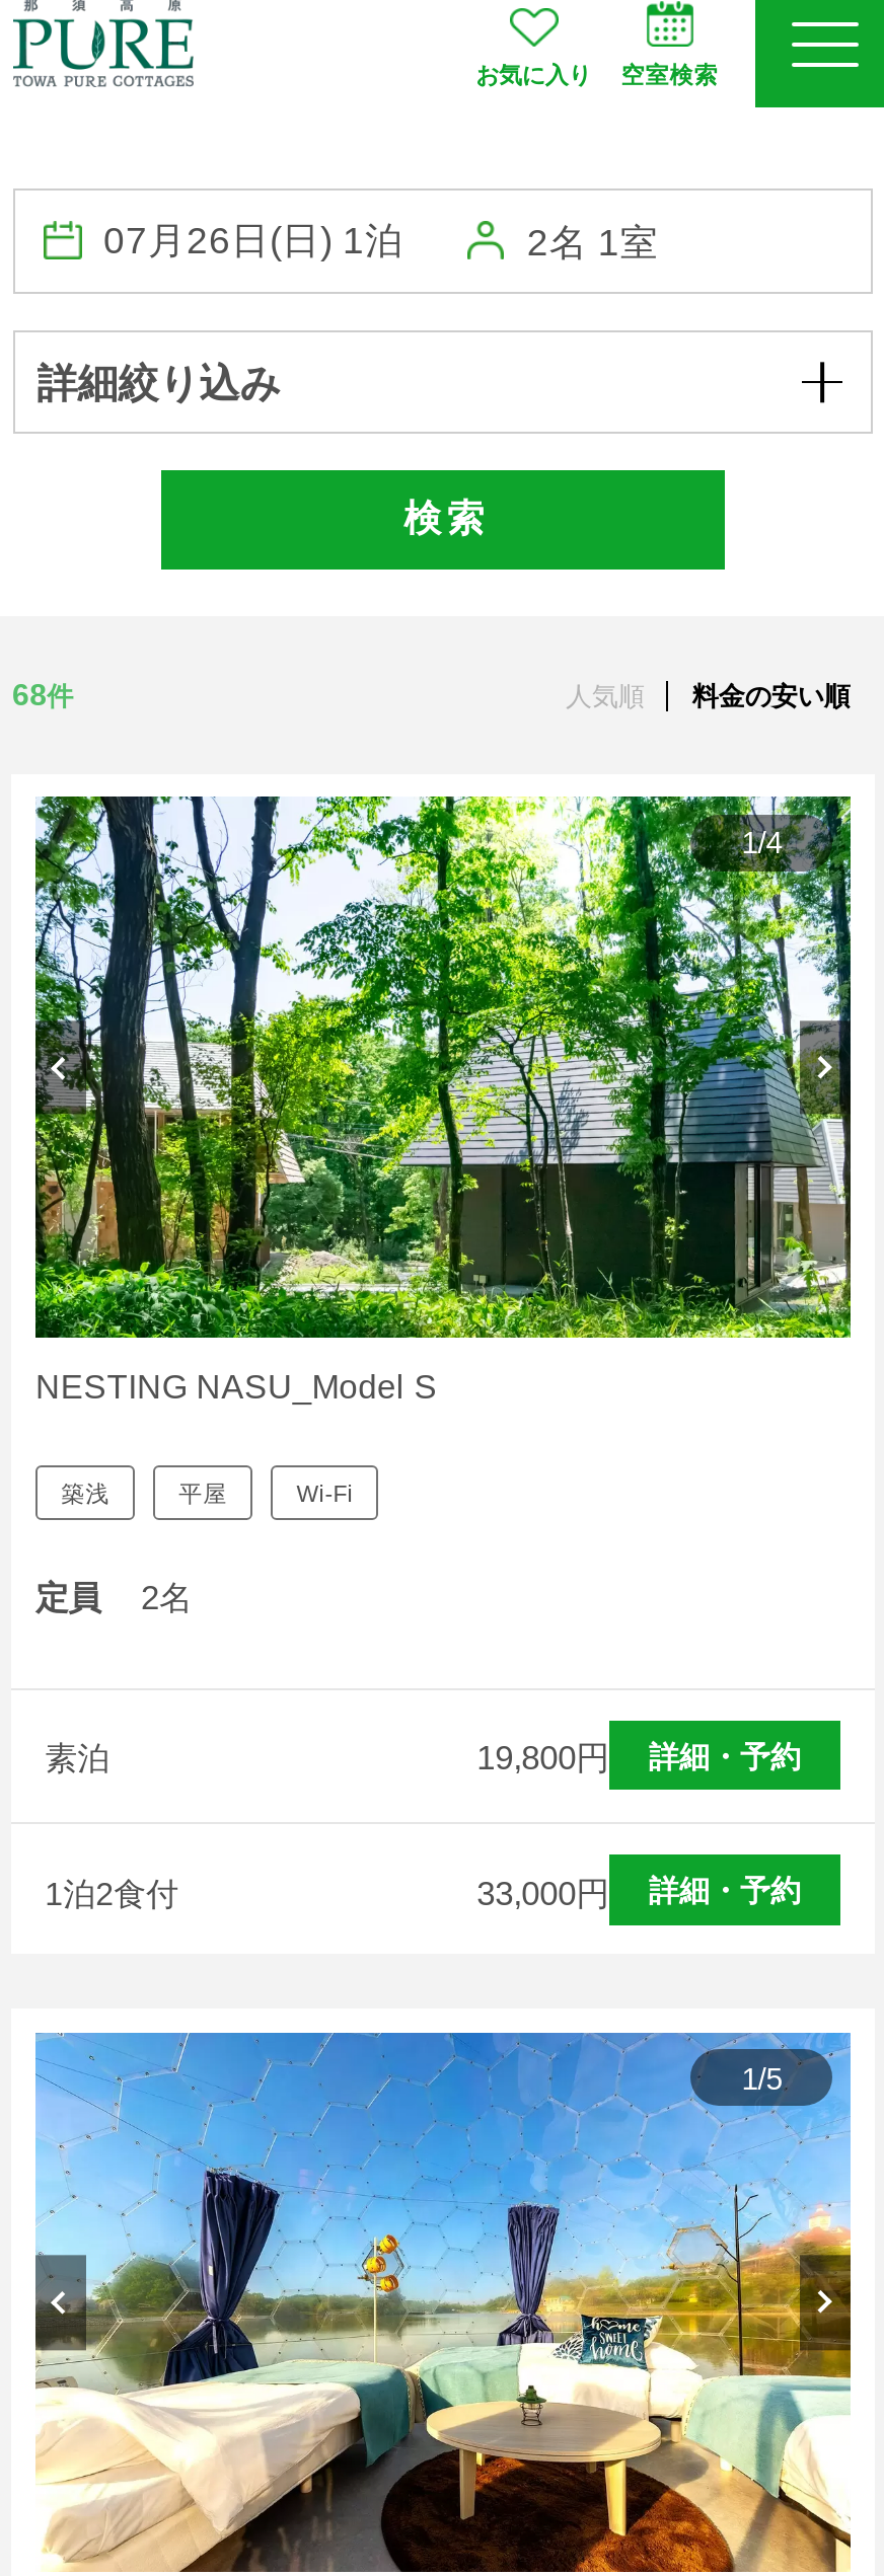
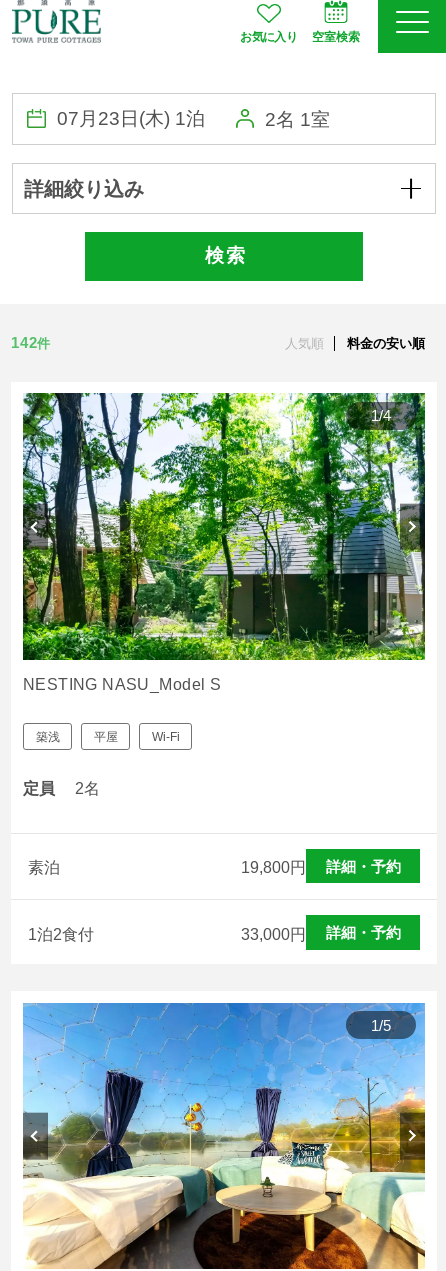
- 68件
+ 142件
